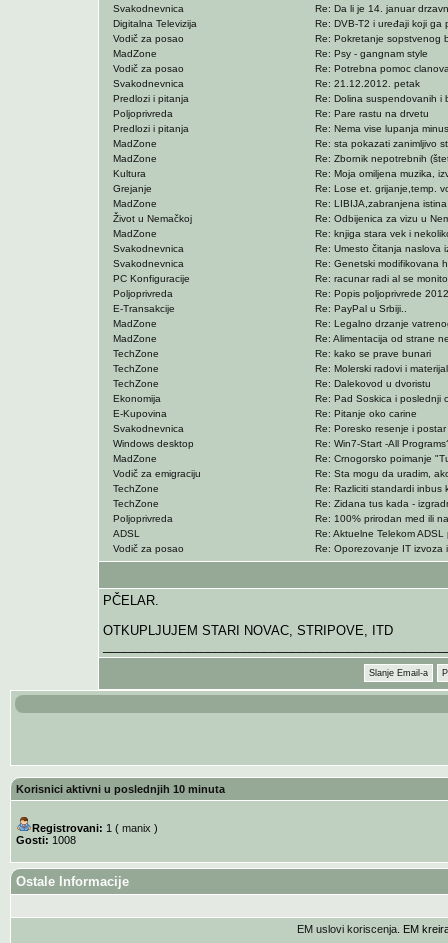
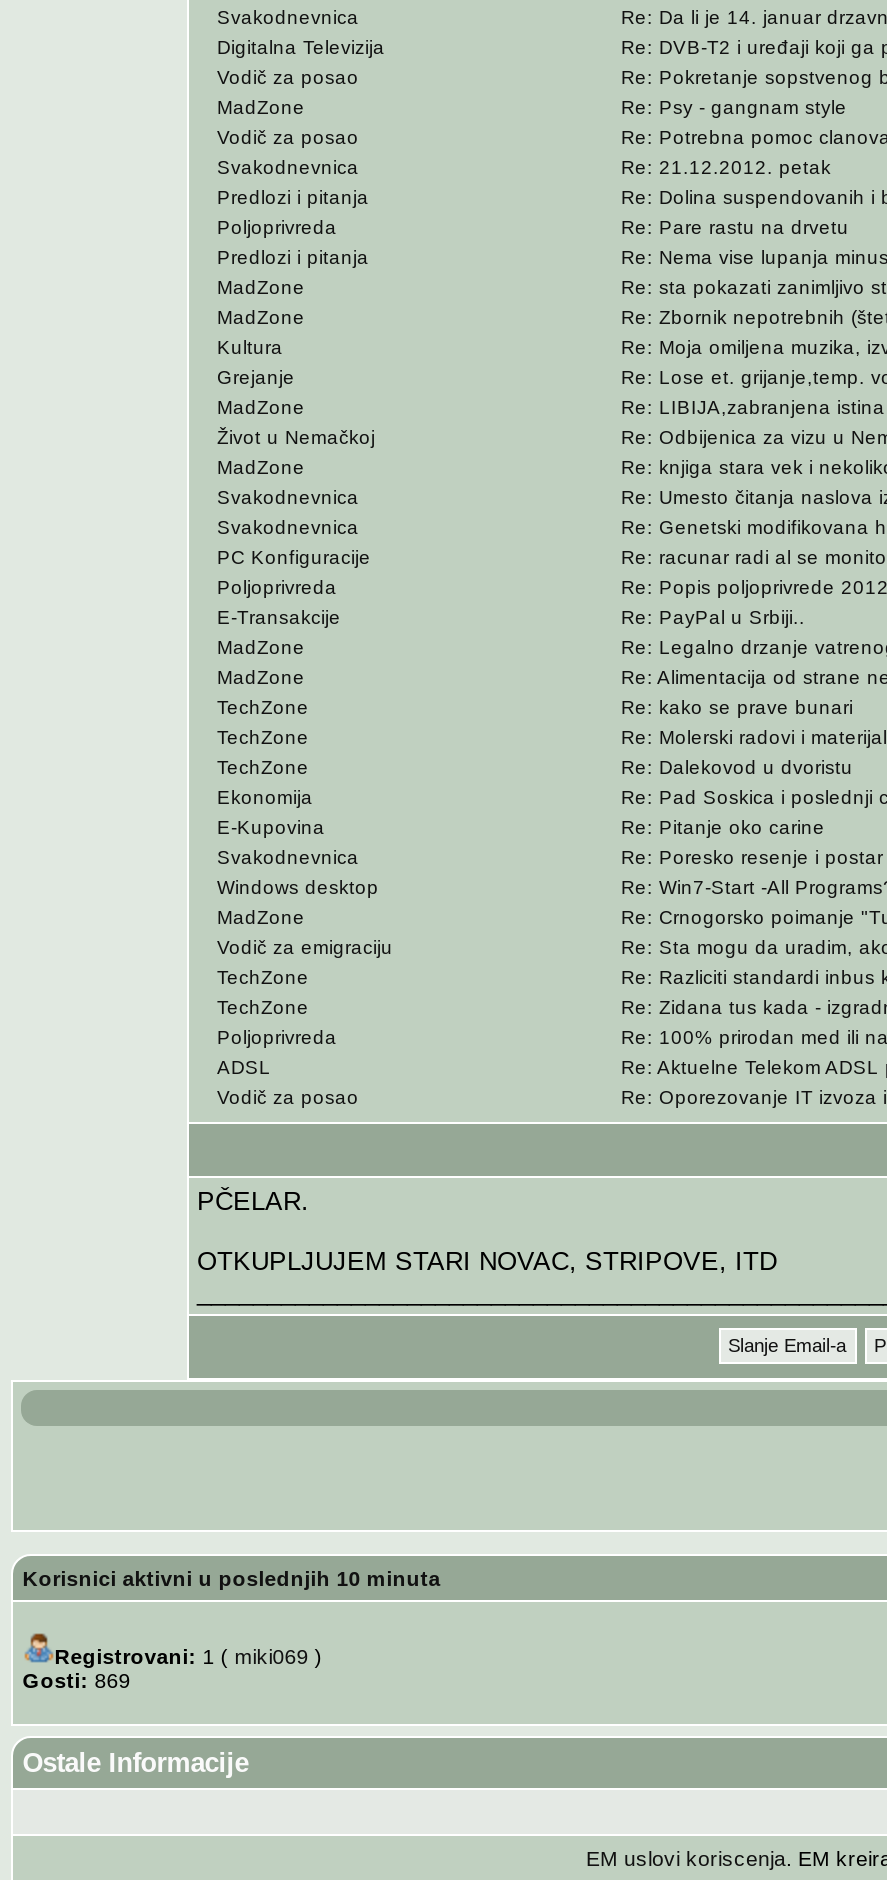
- Registrovani: 1 (manix)
+ Registrovani: 1 (miki069)

- Gosti:1008
+ Gosti:869
